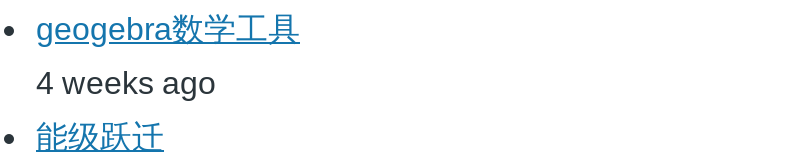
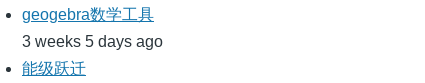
- 4 weeks ago
+ 3 weeks 5 days ago
